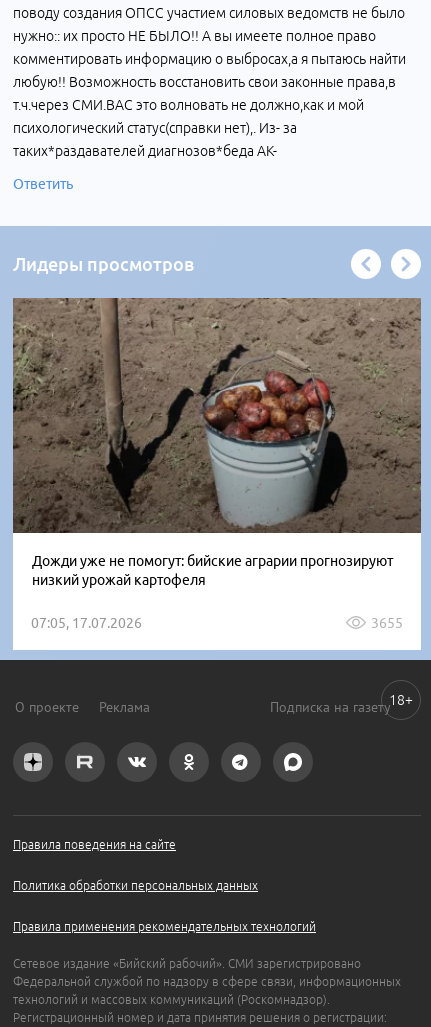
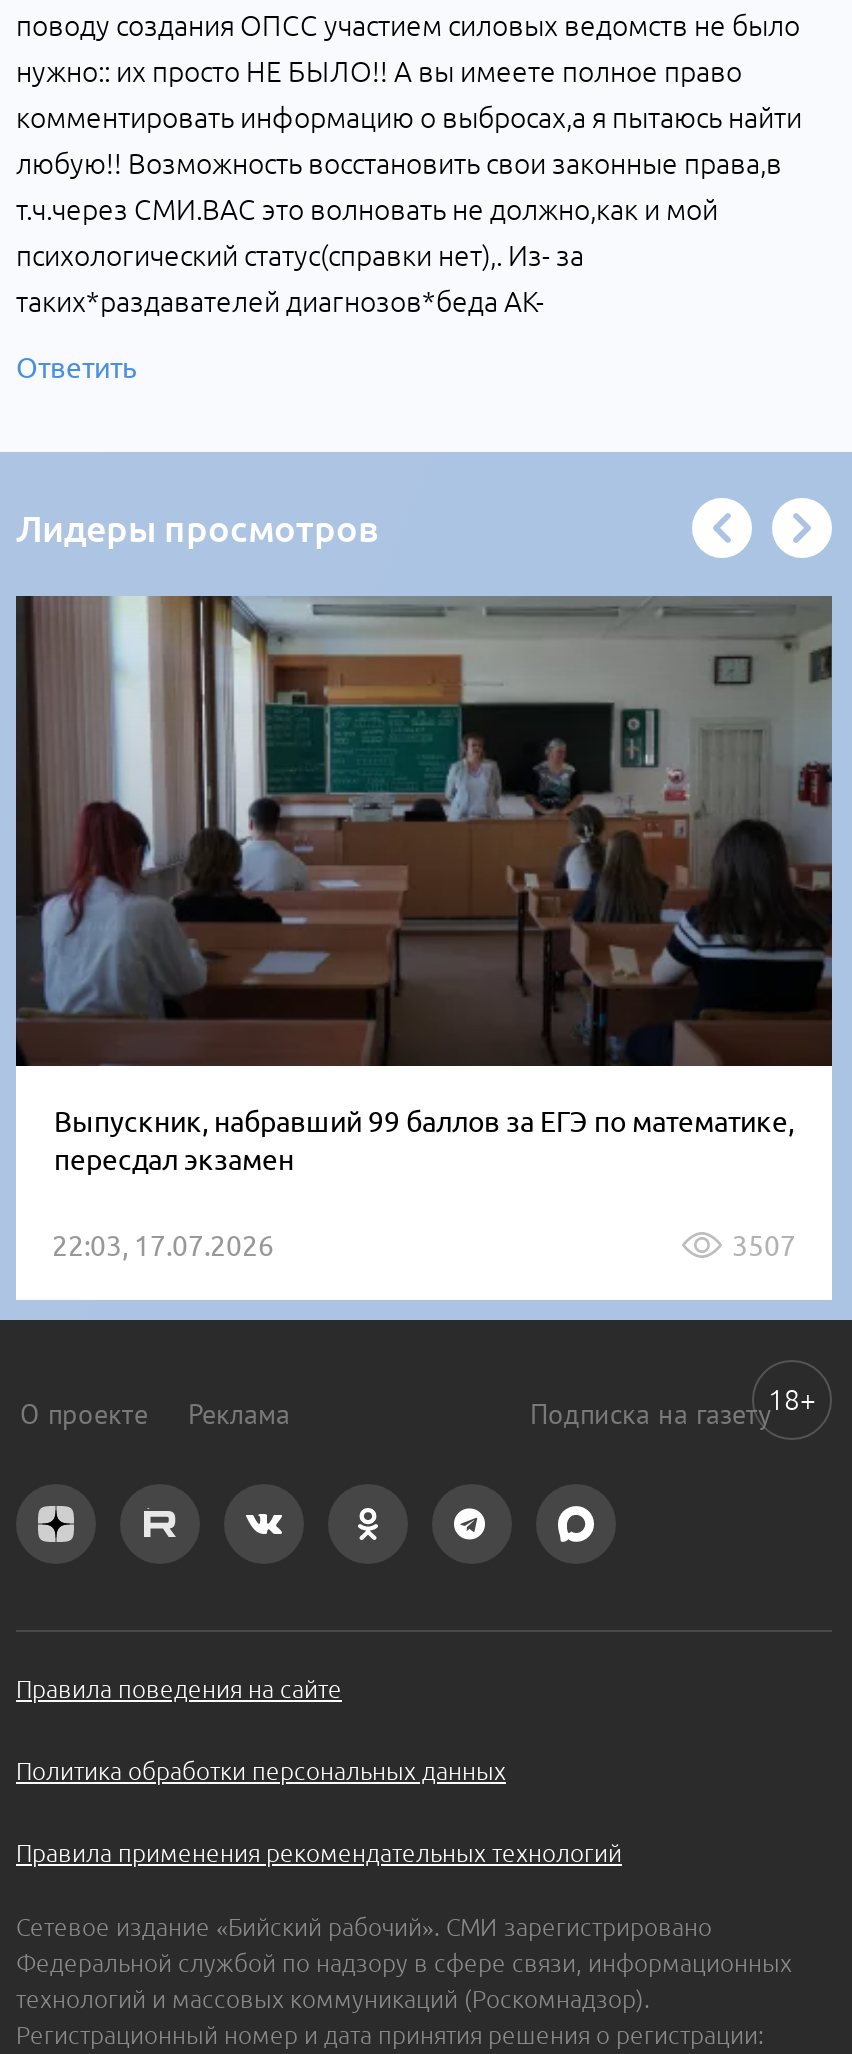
- [image]
- Дожди уже не помогут: бийские аграрии прогнозируют
- низкий урожай картофеля
+ [image]
+ Выпускник, набравший 99 баллов за ЕГЭ по математике,
+ пересдал экзамен

- 07:05, 17.07.2026
- 3655
+ 22:03, 17.07.2026
+ 3507
